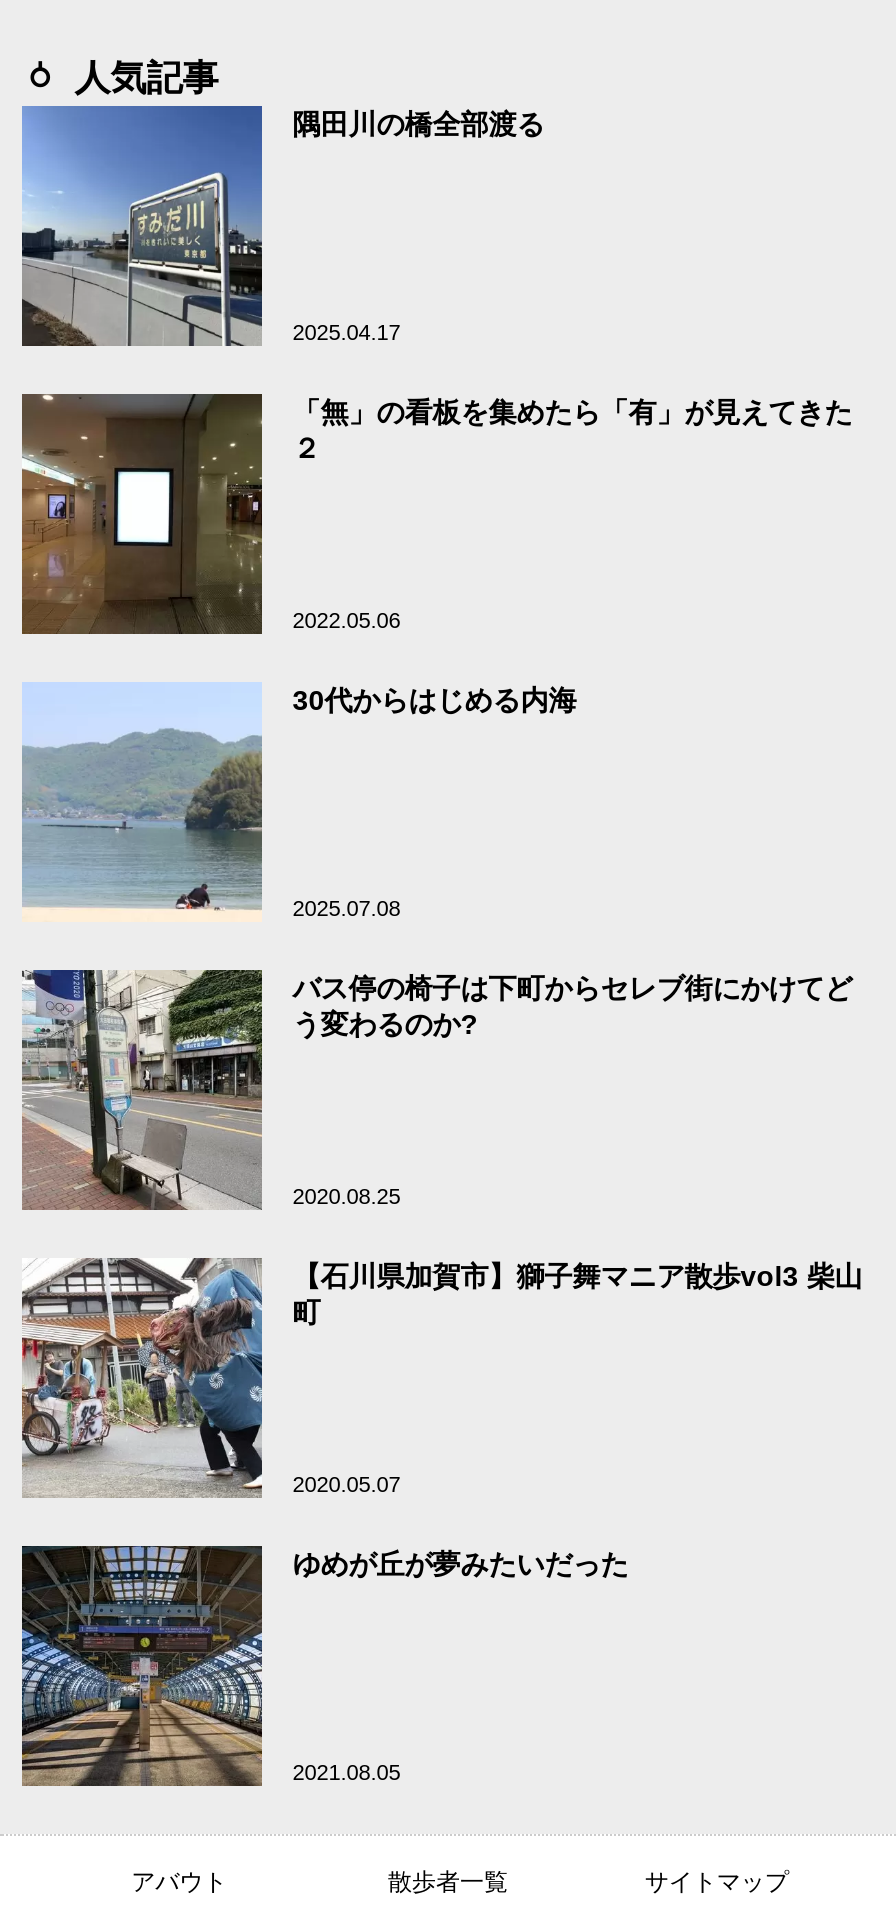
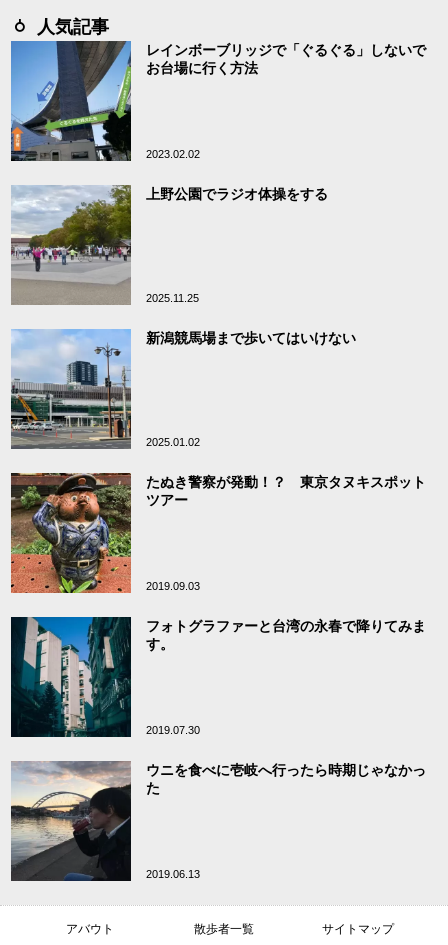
- [image]
- 隅田川の橋全部渡る
+ [image]
+ レインボーブリッジで「ぐるぐる」しないで
+ お台場に行く方法

- 2025.04.17
+ 2023.02.02

- [image]
- 「無」の看板を集めたら「有」が見えてきた
- ２
+ [image]
+ 上野公園でラジオ体操をする

- 2022.05.06
+ 2025.11.25

- [image]
- 30代からはじめる内海
+ [image]
+ 新潟競馬場まで歩いてはいけない

- 2025.07.08
+ 2025.01.02

- [image]
- バス停の椅子は下町からセレブ街にかけてど
- う変わるのか?
+ [image]
+ たぬき警察が発動！？ 東京タヌキスポット
+ ツアー

- 2020.08.25
+ 2019.09.03

- [image]
- 【石川県加賀市】獅子舞マニア散歩vol3 柴山
- 町
+ [image]
+ フォトグラファーと台湾の永春で降りてみま
+ す。

- 2020.05.07
+ 2019.07.30

- [image]
- ゆめが丘が夢みたいだった
+ [image]
+ ウニを食べに壱岐へ行ったら時期じゃなかっ
+ た

- 2021.08.05
+ 2019.06.13
